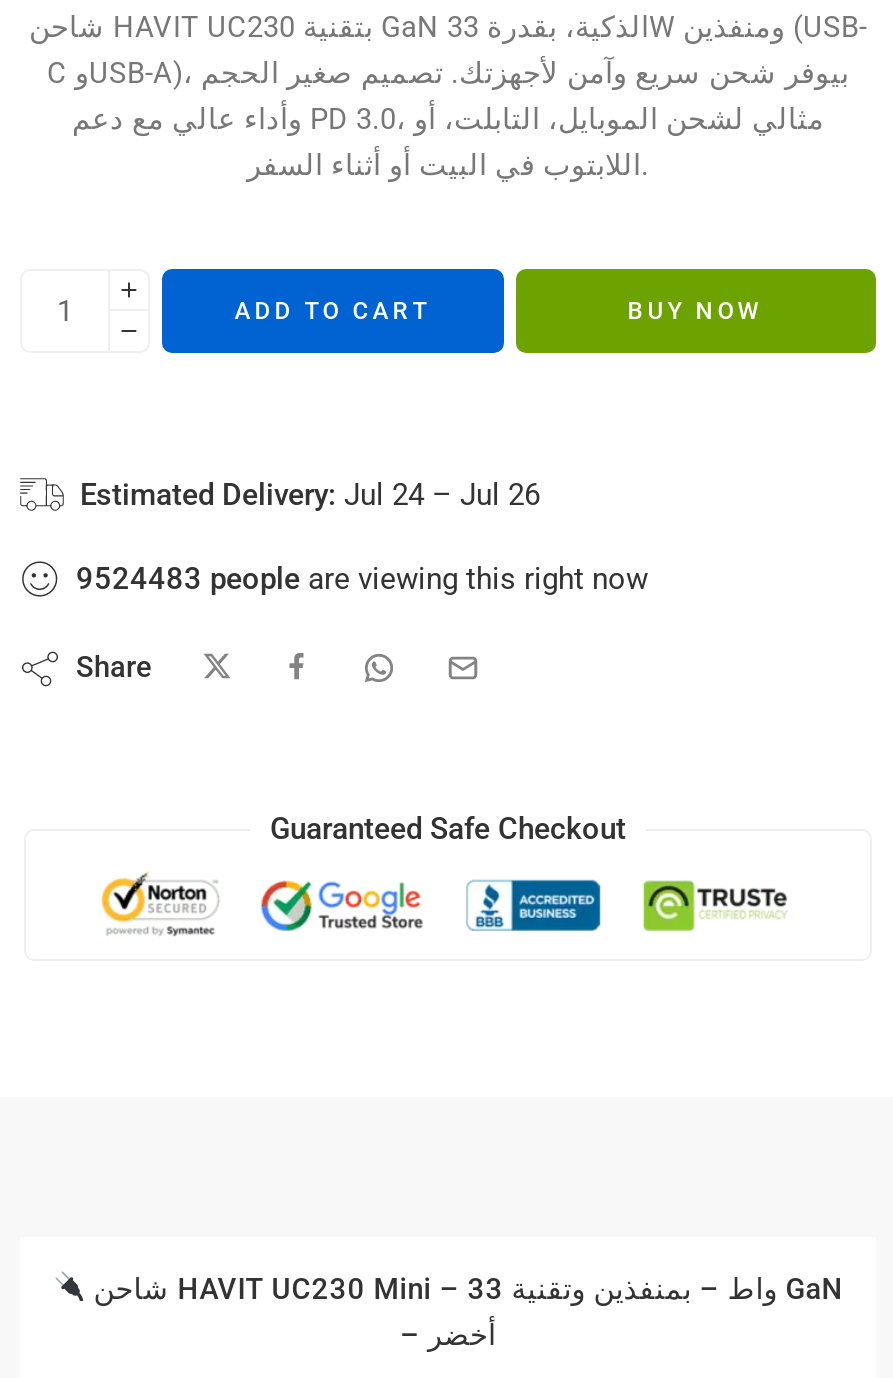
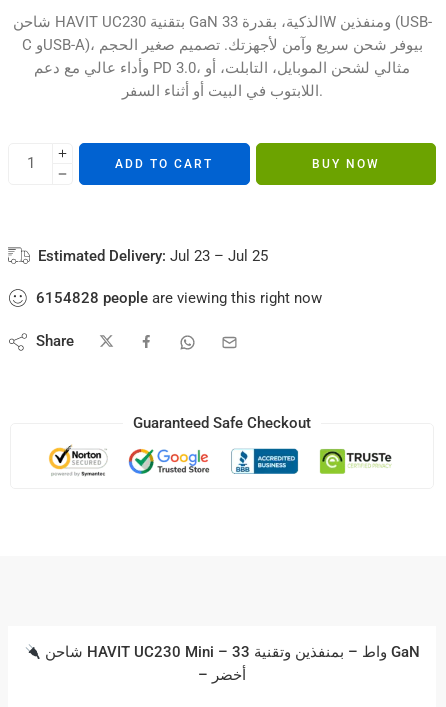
- Estimated Delivery: Jul 24 – Jul 26
+ Estimated Delivery: Jul 23 – Jul 25

- 9524483 people are viewing this right now
+ 6154828 people are viewing this right now
